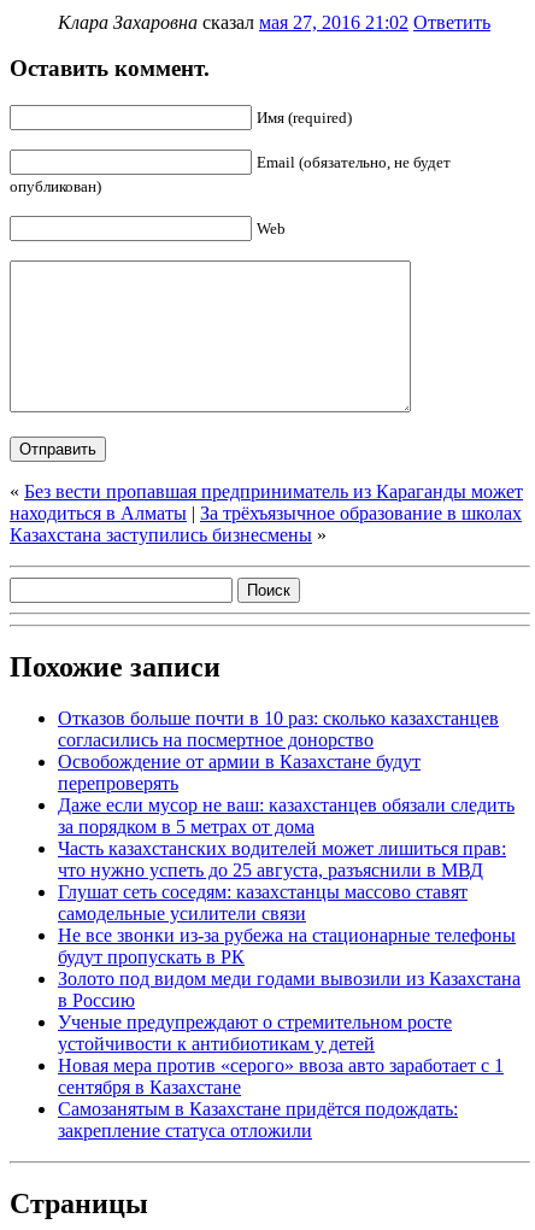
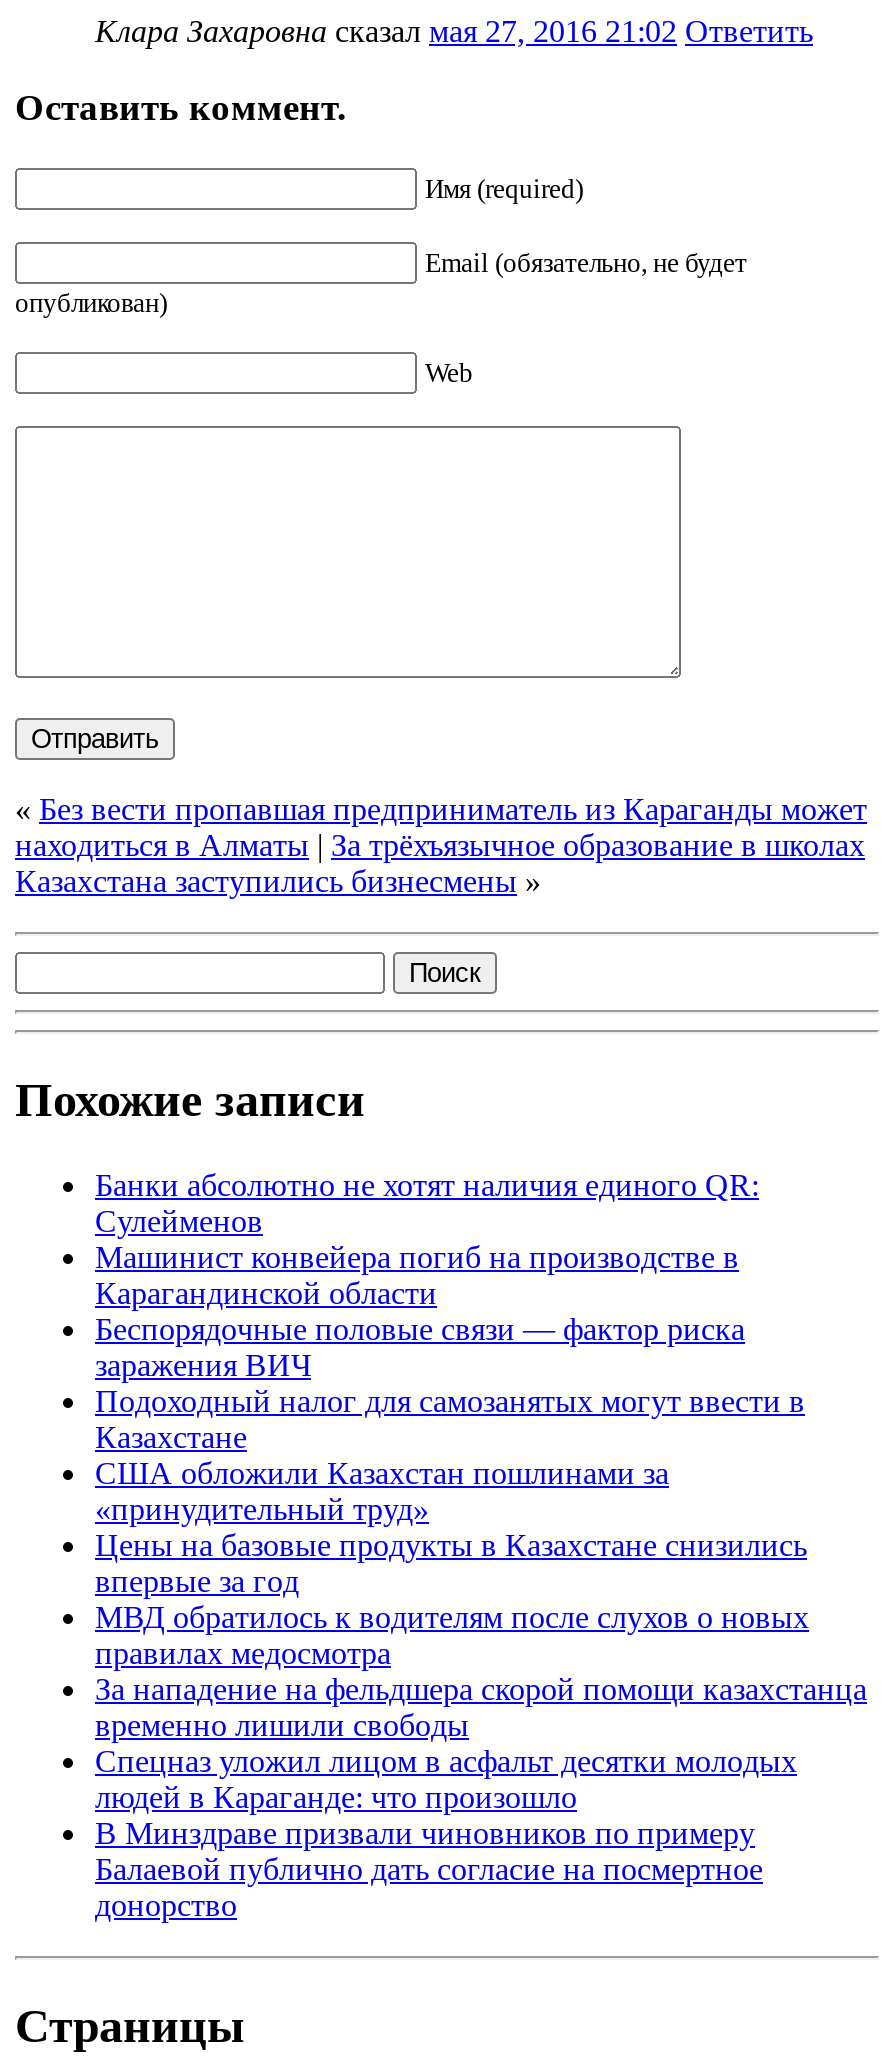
- Отказов больше почти в 10 раз: сколько казахстанцев
- согласились на посмертное донорство
- Освобождение от армии в Казахстане будут
- перепроверять
- Даже если мусор не ваш: казахстанцев обязали следить
- за порядком в 5 метрах от дома
- Часть казахстанских водителей может лишиться прав:
- что нужно успеть до 25 августа, разъяснили в МВД
- Глушат сеть соседям: казахстанцы массово ставят
- самодельные усилители связи
- Не все звонки из-за рубежа на стационарные телефоны
- будут пропускать в РК
- Золото под видом меди годами вывозили из Казахстана
- в Россию
- Ученые предупреждают о стремительном росте
- устойчивости к антибиотикам у детей
- Новая мера против «серого» ввоза авто заработает с 1
- сентября в Казахстане
- Самозанятым в Казахстане придётся подождать:
- закрепление статуса отложили
+ Банки абсолютно не хотят наличия единого QR:
+ Сулейменов
+ Машинист конвейера погиб на производстве в
+ Карагандинской области
+ Беспорядочные половые связи — фактор риска
+ заражения ВИЧ
+ Подоходный налог для самозанятых могут ввести в
+ Казахстане
+ США обложили Казахстан пошлинами за
+ «принудительный труд»
+ Цены на базовые продукты в Казахстане снизились
+ впервые за год
+ МВД обратилось к водителям после слухов о новых
+ правилах медосмотра
+ За нападение на фельдшера скорой помощи казахстанца
+ временно лишили свободы
+ Спецназ уложил лицом в асфальт десятки молодых
+ людей в Караганде: что произошло
+ В Минздраве призвали чиновников по примеру
+ Балаевой публично дать согласие на посмертное
+ донорство
